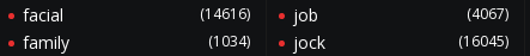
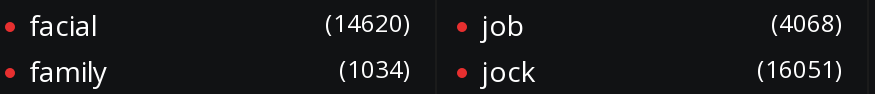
- (14616)
+ (14620)

- (4067)
+ (4068)

- (16045)
+ (16051)
